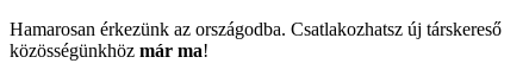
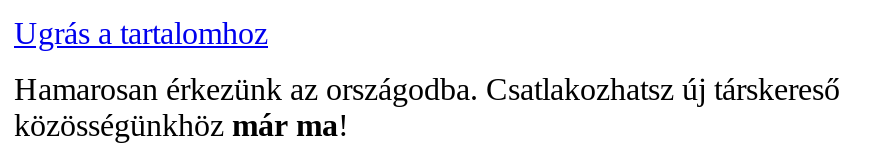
+ Ugrás a tartalomhoz
